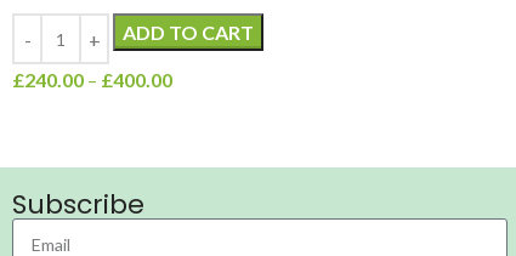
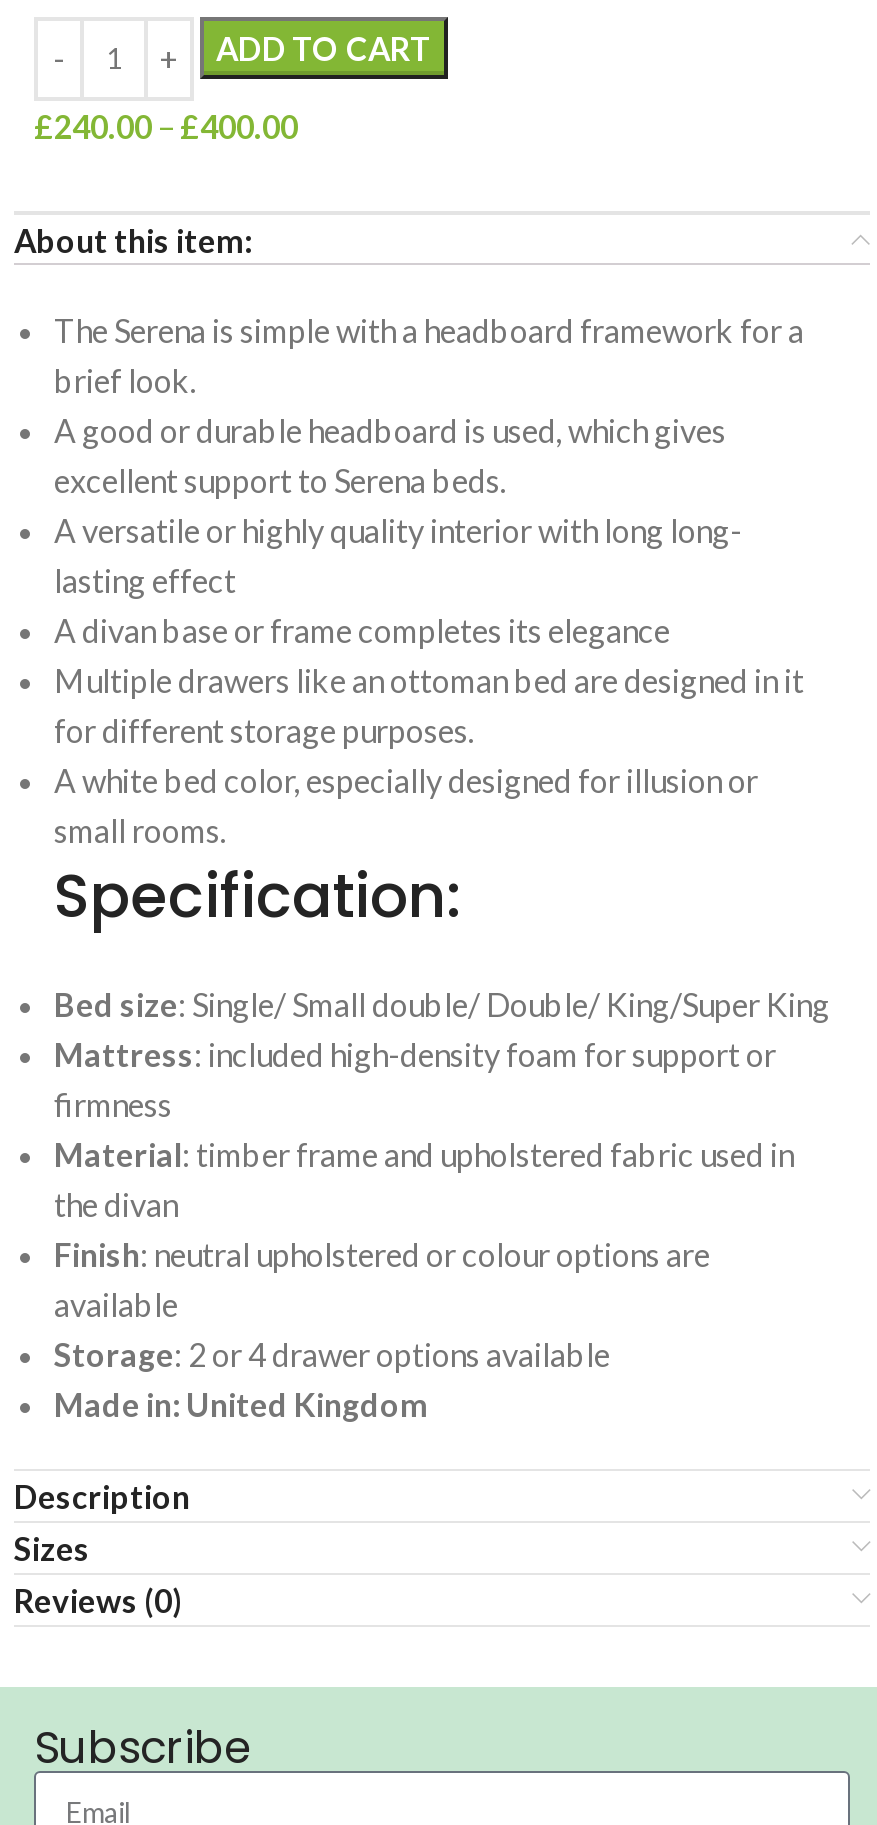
+ About this item:
+ The Serena is simple with a headboard framework for a
+ brief look.
+ A good or durable headboard is used, which gives
+ excellent support to Serena beds.
+ A versatile or highly quality interior with long long-
+ lasting effect
+ A divan base or frame completes its elegance
+ Multiple drawers like an ottoman bed are designed in it
+ for different storage purposes.
+ A white bed color, especially designed for illusion or
+ small rooms.
+ Specification:
+ Bed size: Single/ Small double/ Double/ King/Super King
+ Mattress: included high-density foam for support or
+ firmness
+ Material: timber frame and upholstered fabric used in
+ the divan
+ Finish: neutral upholstered or colour options are
+ available
+ Storage: 2 or 4 drawer options available
+ Made in: United Kingdom
+ Description
+ Sizes
+ Reviews (0)
